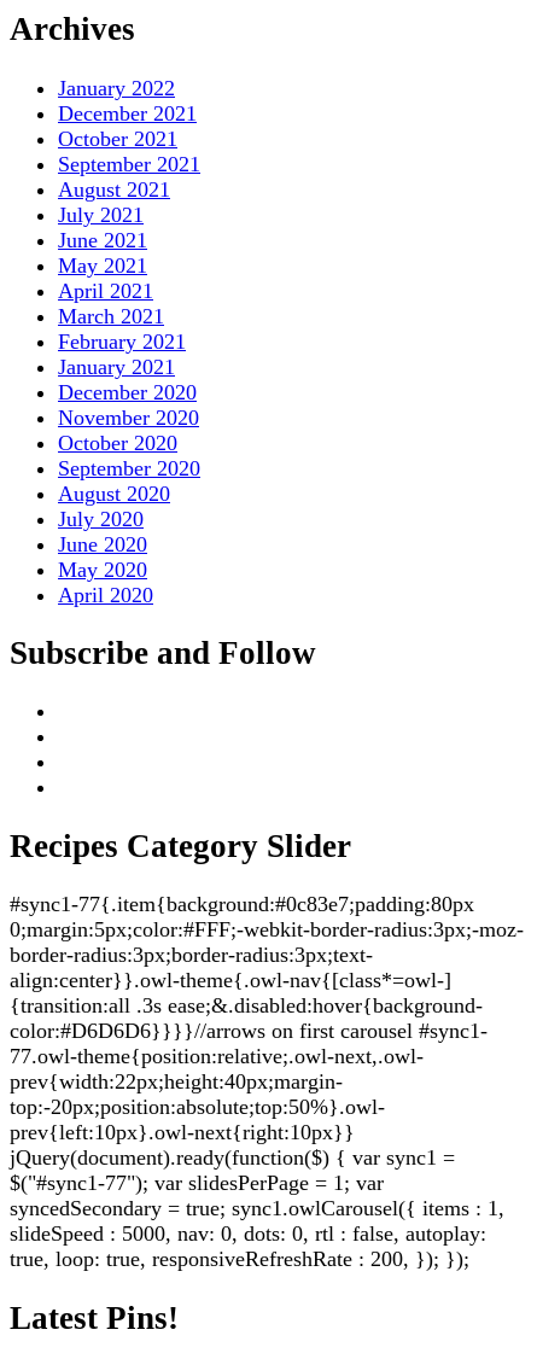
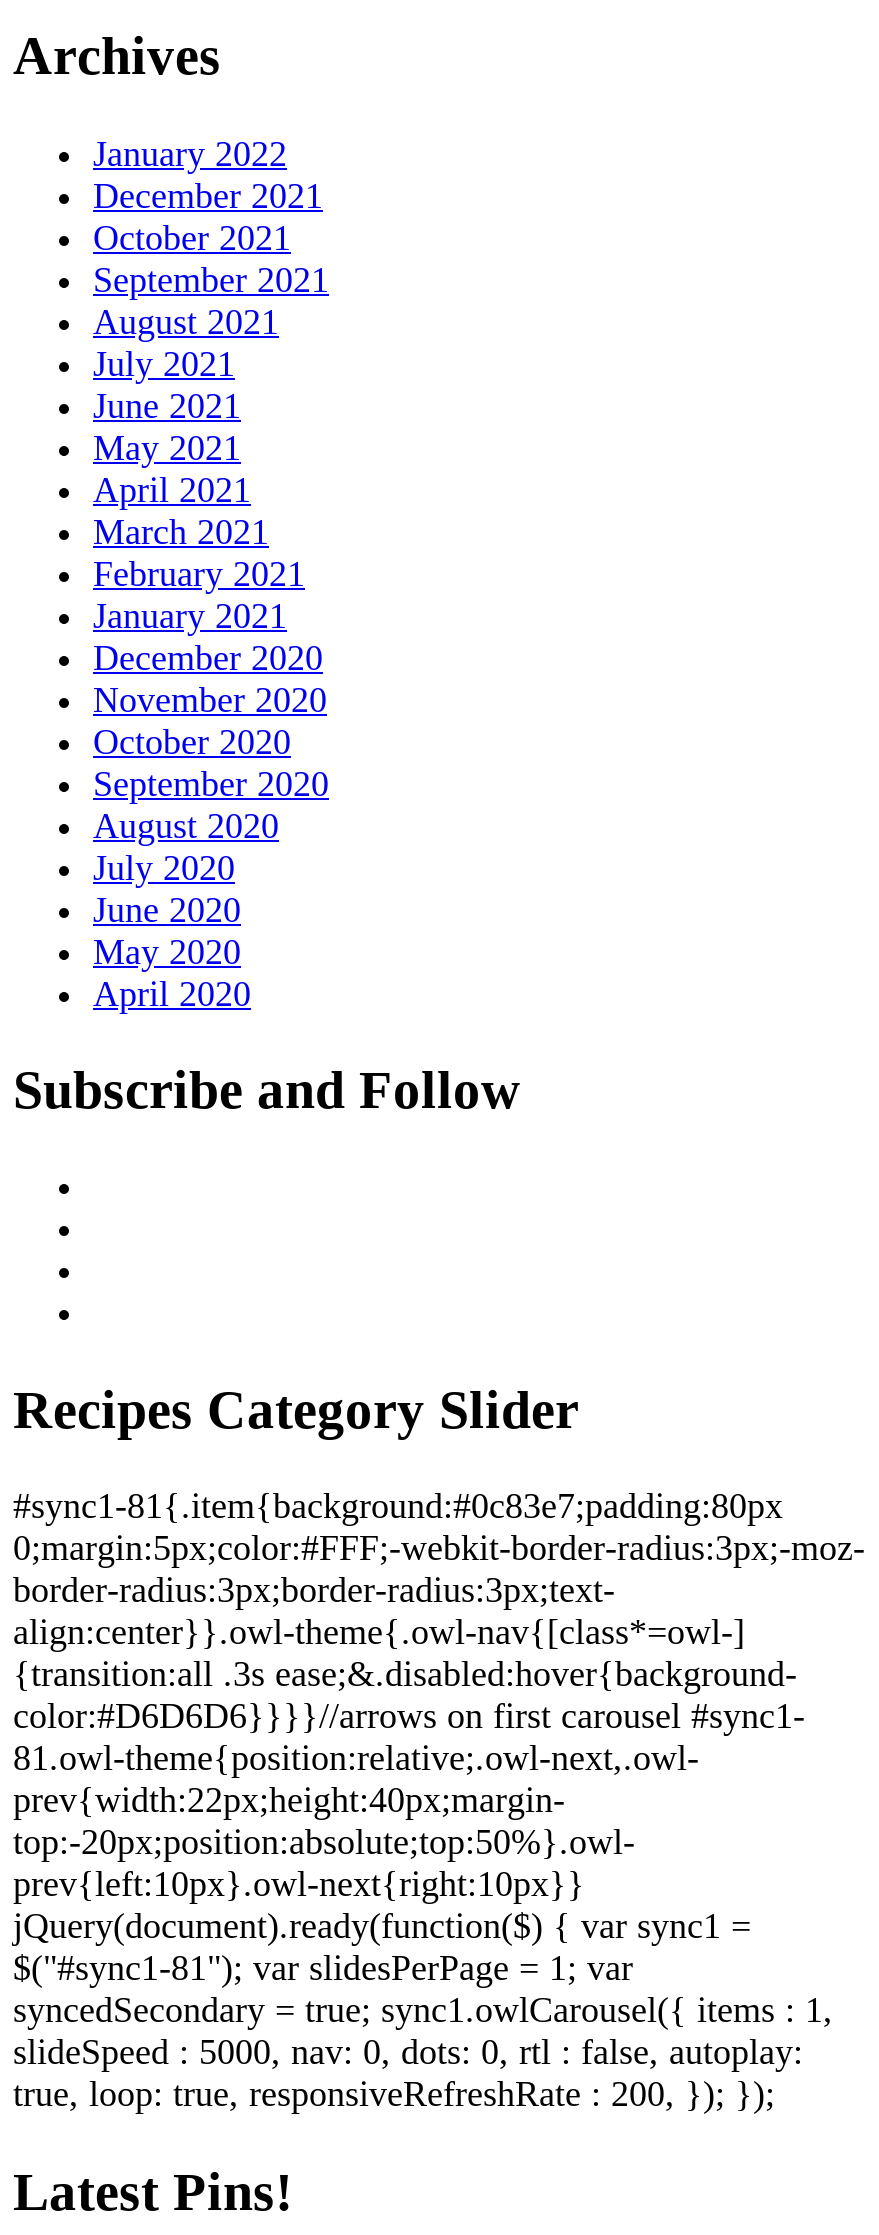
- #sync1-77{.item{background:#0c83e7;padding:80px
+ #sync1-81{.item{background:#0c83e7;padding:80px

- 77.owl-theme{position:relative;.owl-next,.owl-
+ 81.owl-theme{position:relative;.owl-next,.owl-

- $("#sync1-77"); var slidesPerPage = 1; var
+ $("#sync1-81"); var slidesPerPage = 1; var
